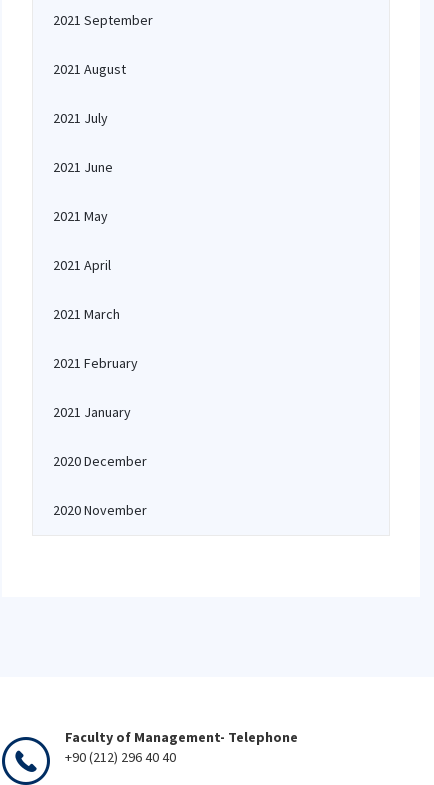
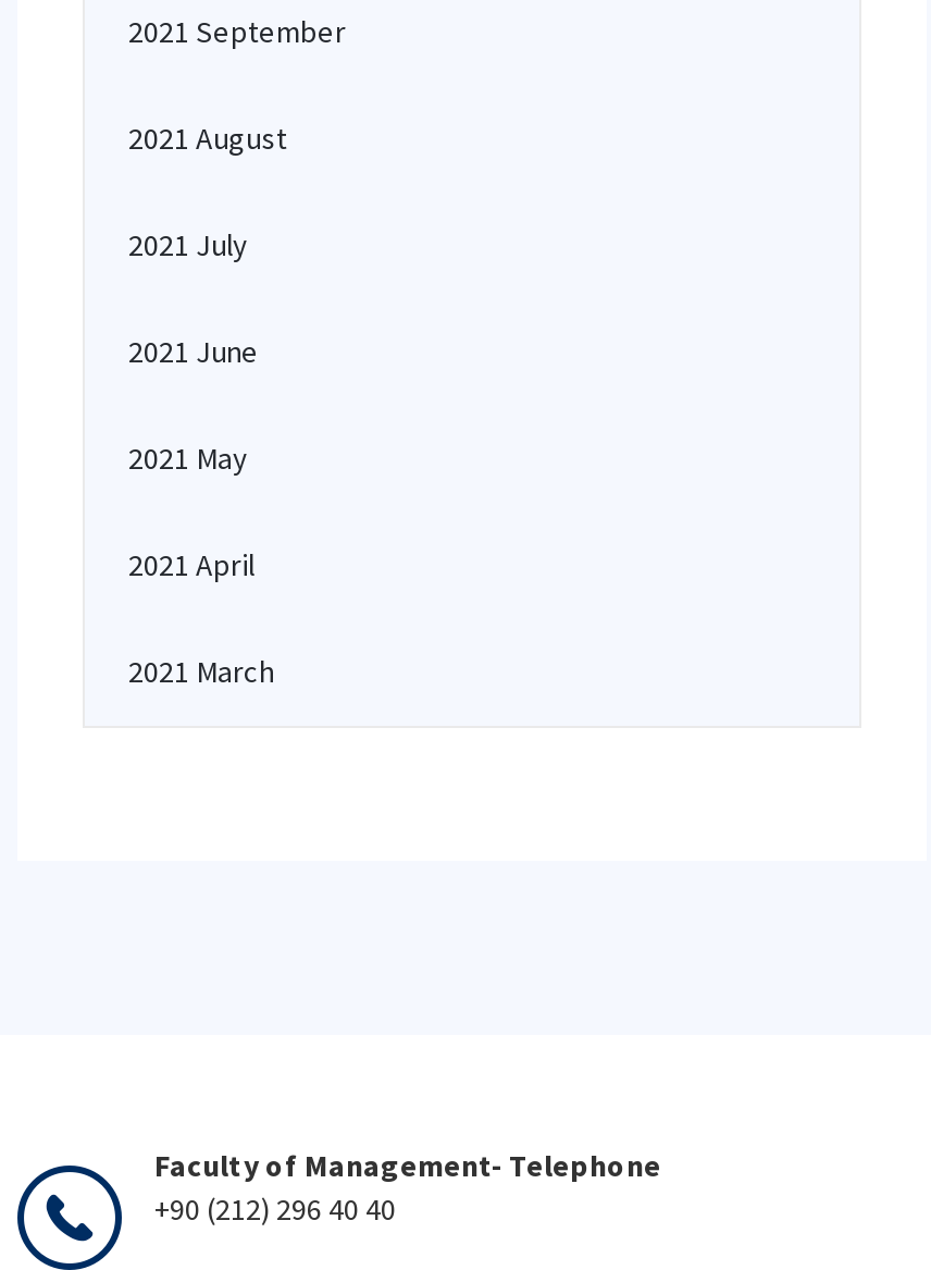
- 2021 February
- 2021 January
- 2020 December
- 2020 November
